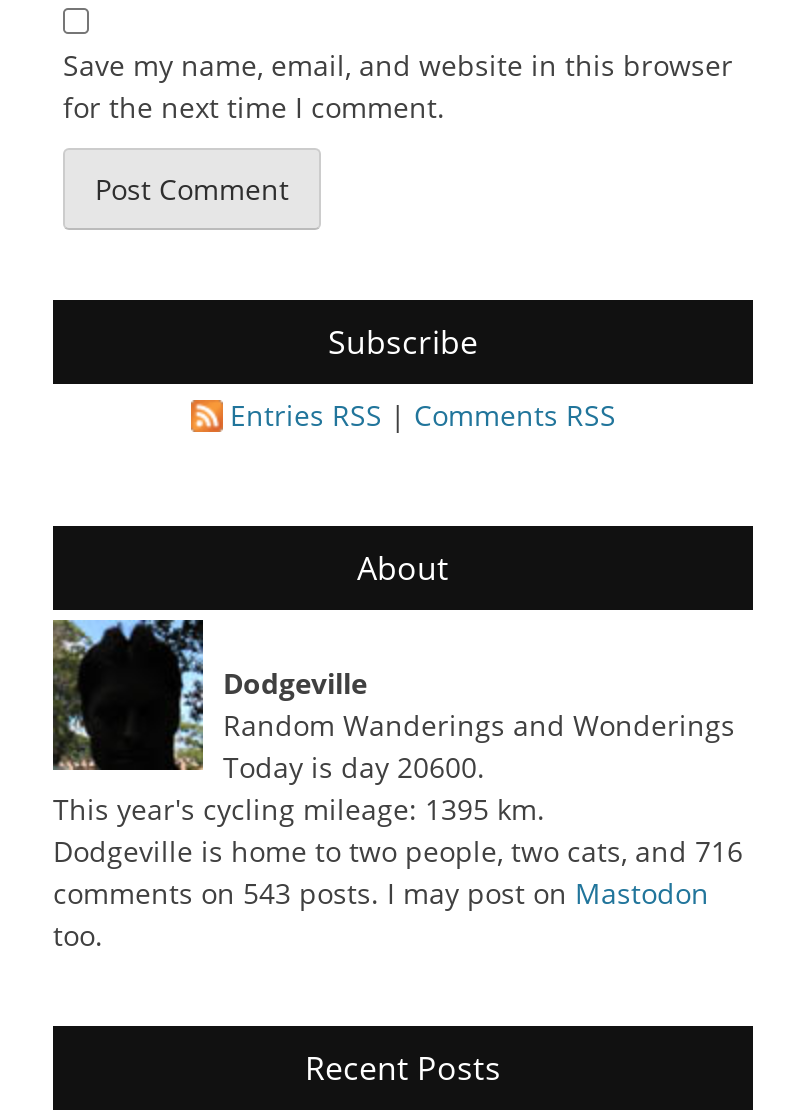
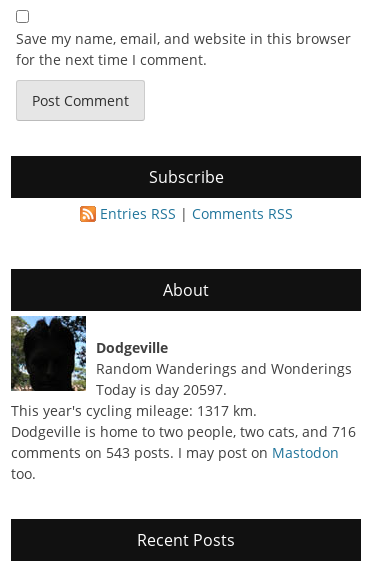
- Today is day 20600.
+ Today is day 20597.

- This year's cycling mileage: 1395 km.
+ This year's cycling mileage: 1317 km.
